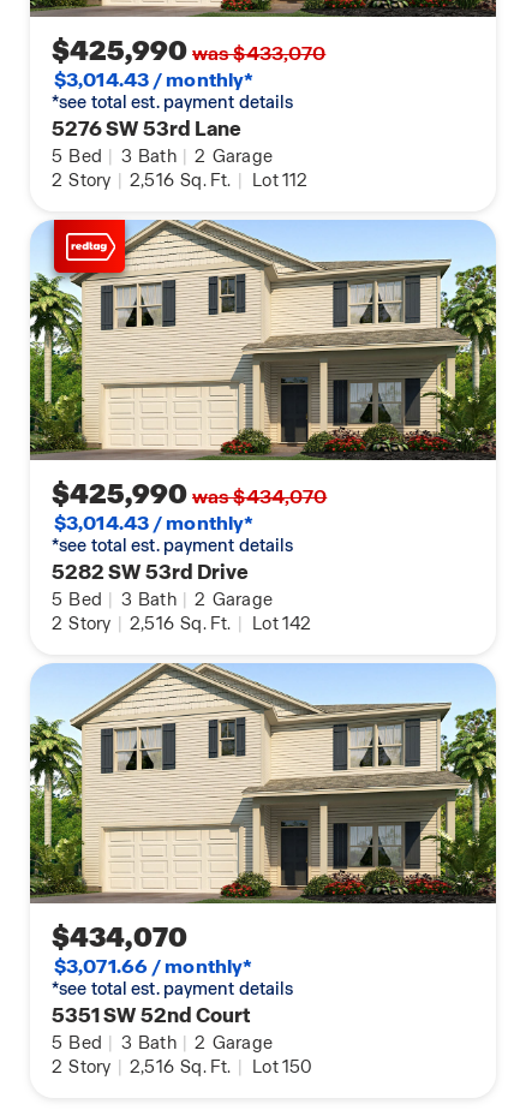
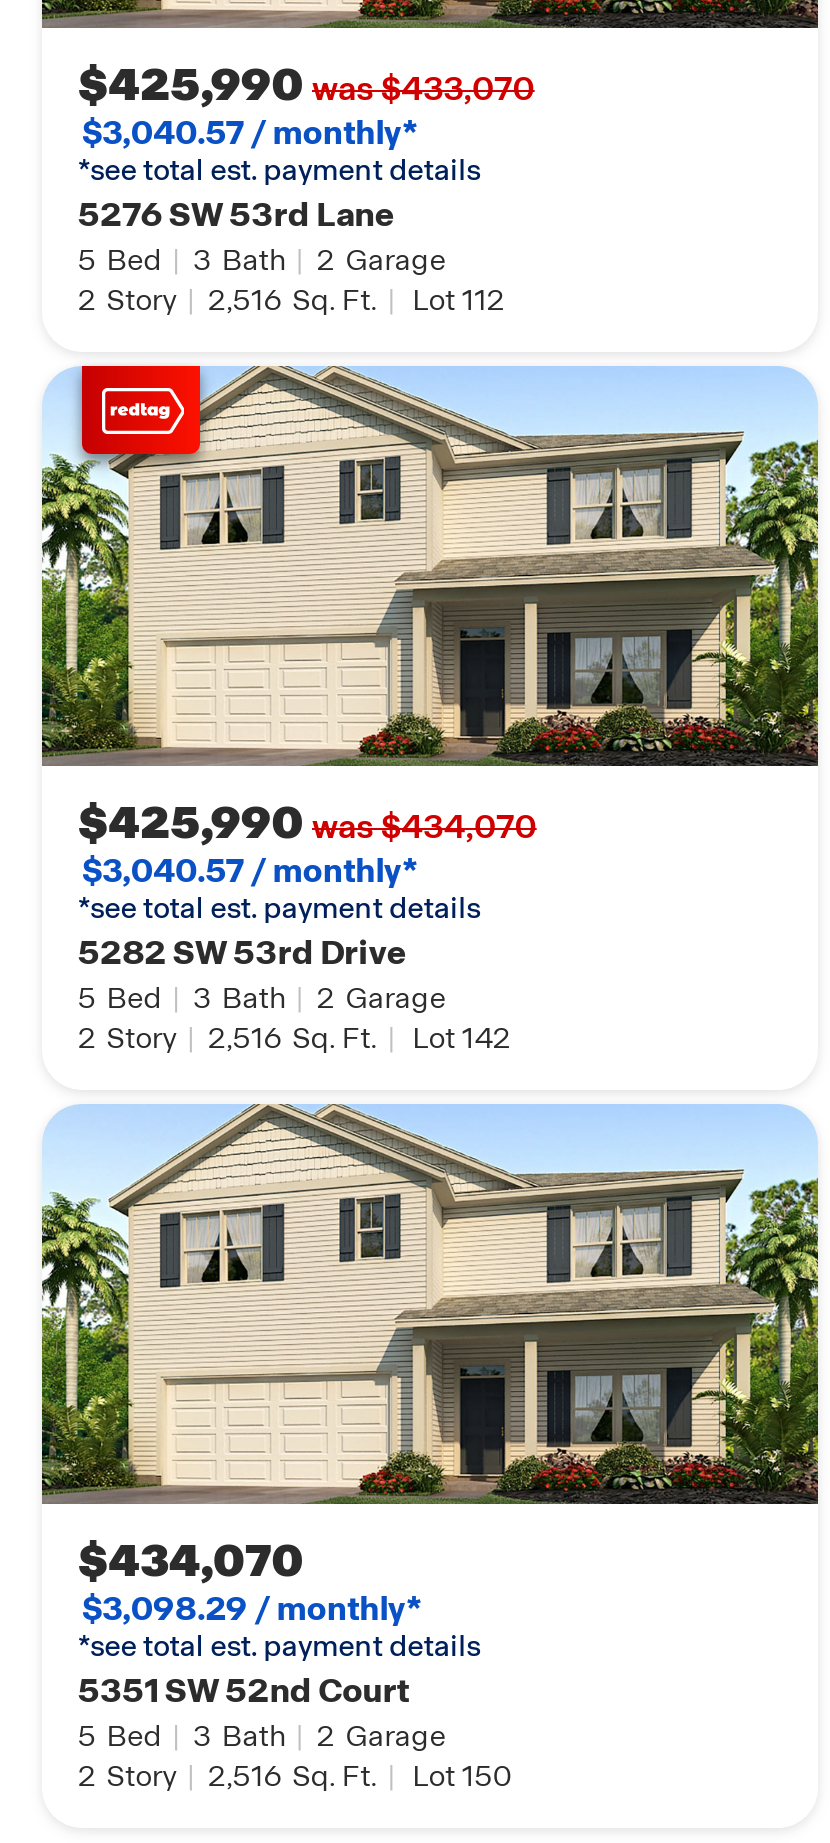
- $3,014.43 / monthly*
+ $3,040.57 / monthly*

- $3,014.43 / monthly*
+ $3,040.57 / monthly*

- $3,071.66 / monthly*
+ $3,098.29 / monthly*
